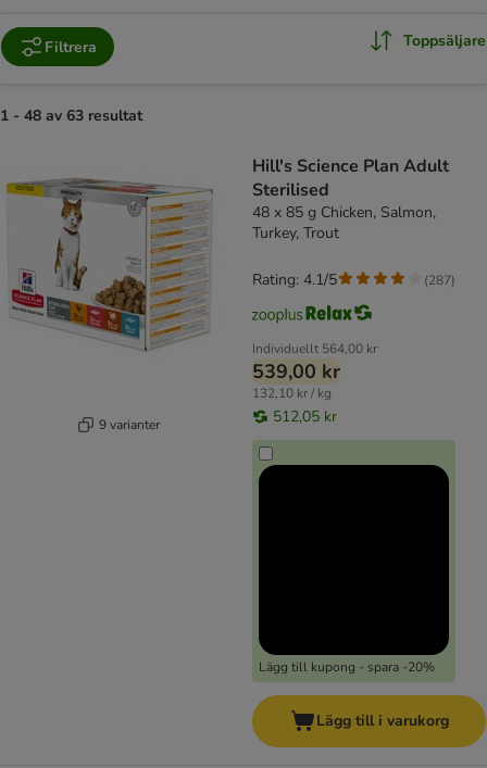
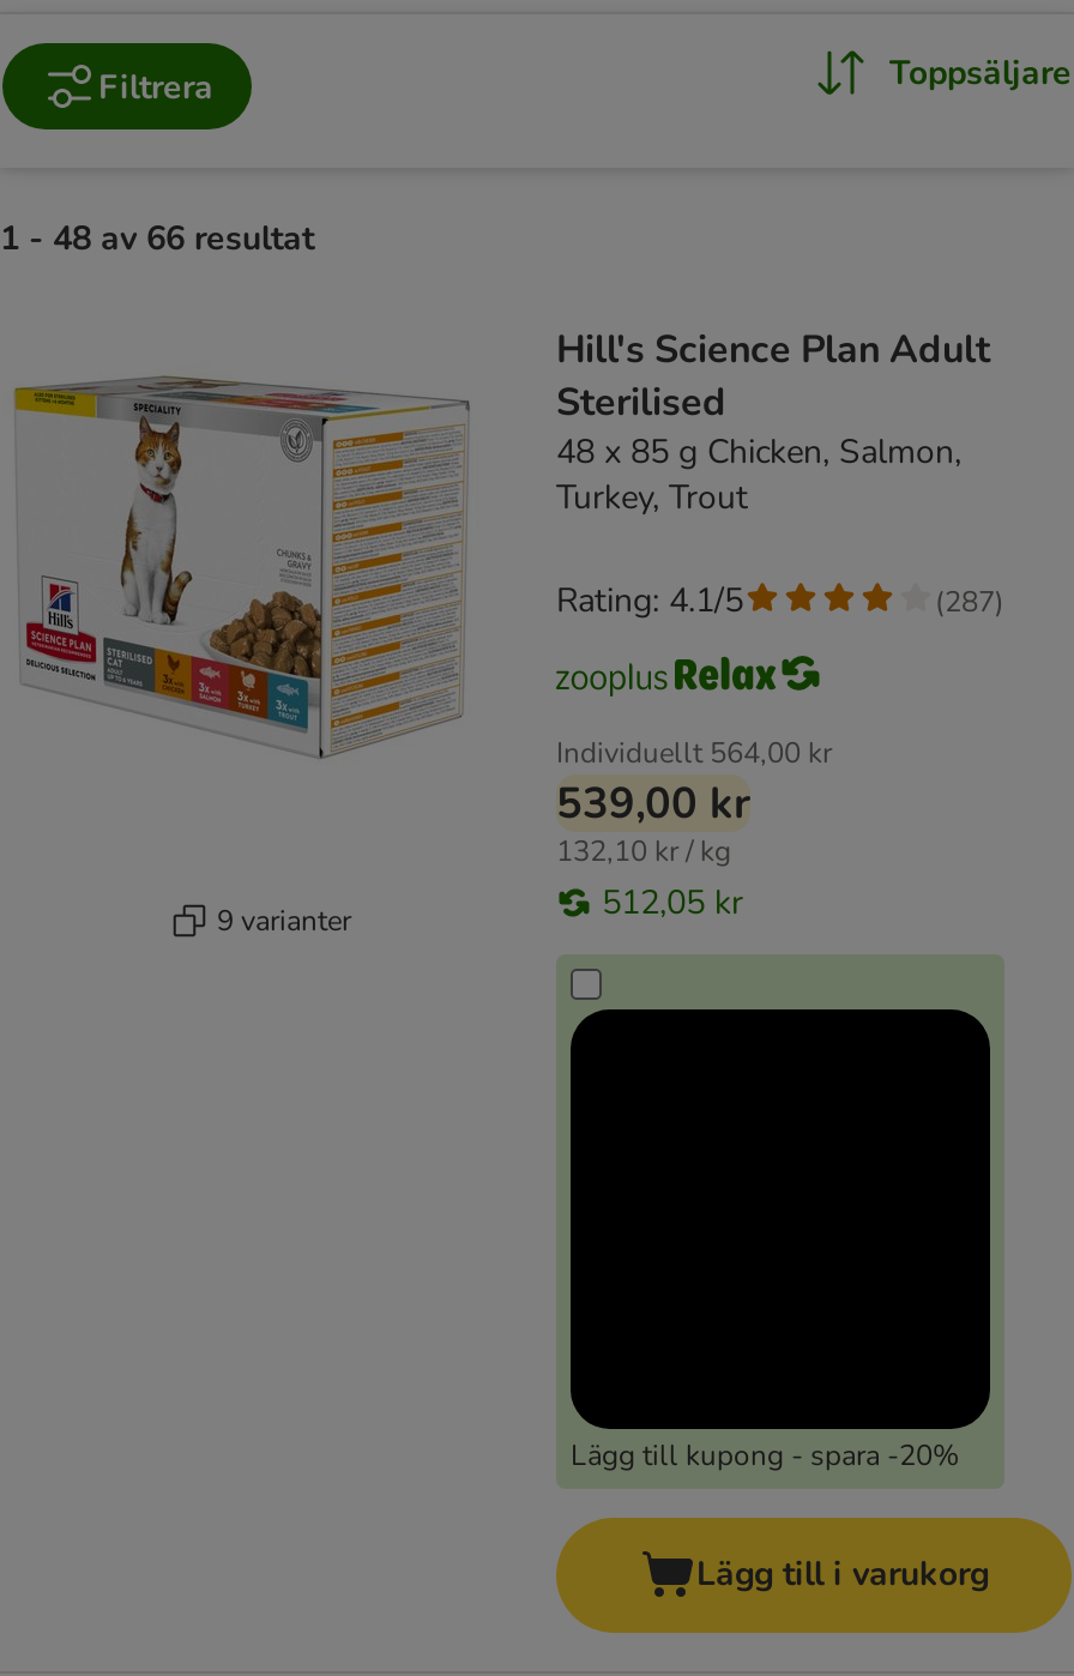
- 1 - 48 av 63 resultat
+ 1 - 48 av 66 resultat
